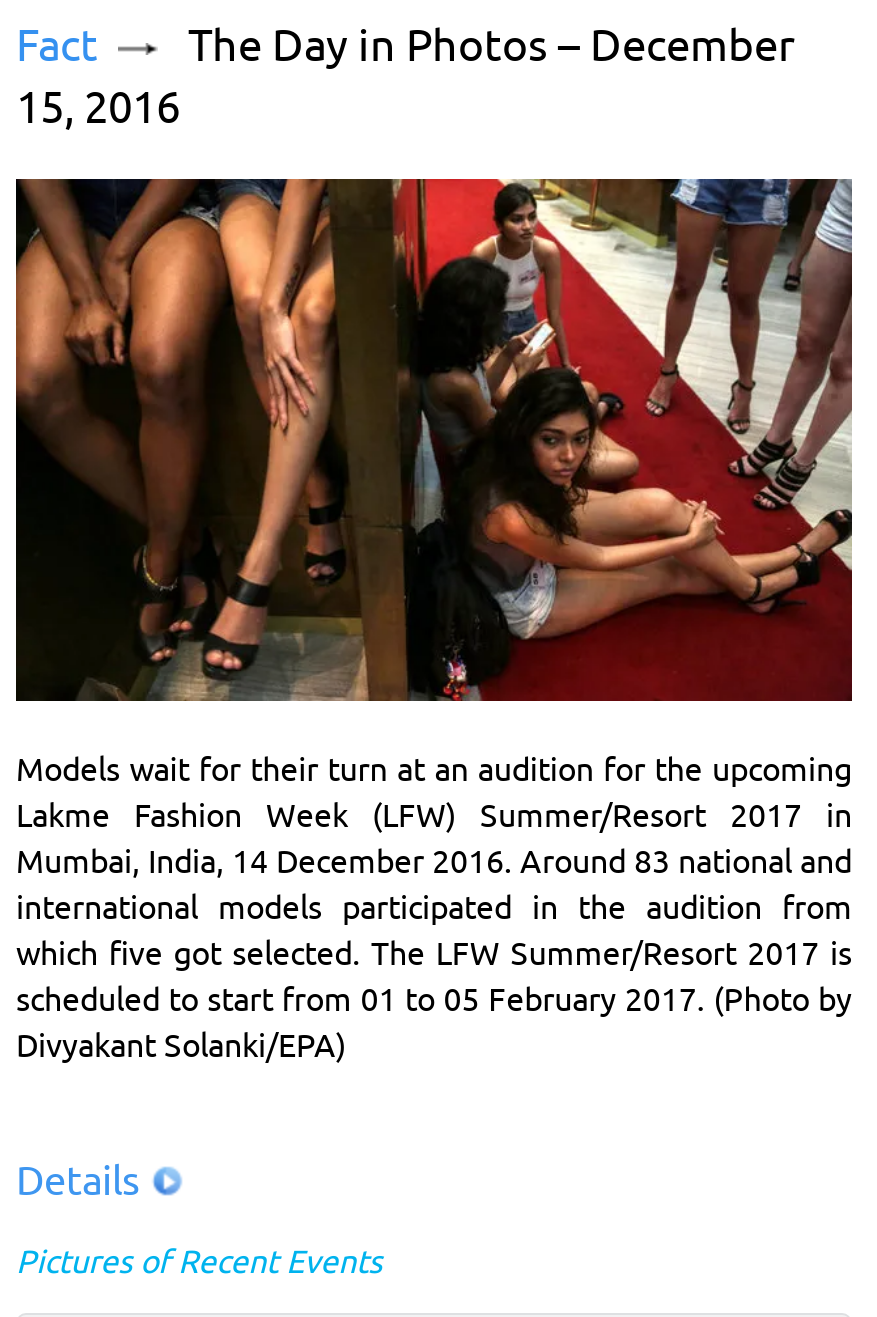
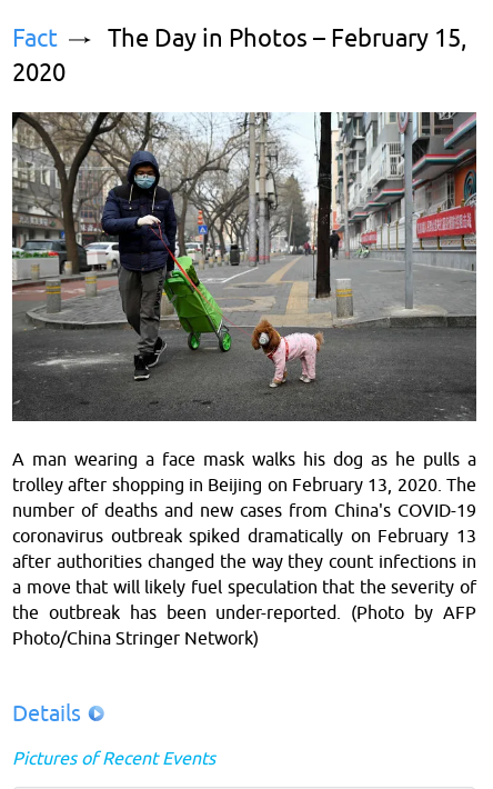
- The Day in Photos – December
- 15, 2016
+ The Day in Photos – February 15,
+ 2020

- [image]
- Models wait for their turn at an audition for the upcoming
- Lakme Fashion Week (LFW) Summer/Resort 2017 in
- Mumbai, India, 14 December 2016. Around 83 national and
- international models participated in the audition from
- which five got selected. The LFW Summer/Resort 2017 is
- scheduled to start from 01 to 05 February 2017. (Photo by
- Divyakant Solanki/EPA)
+ [image]
+ A man wearing a face mask walks his dog as he pulls a
+ trolley after shopping in Beijing on February 13, 2020. The
+ number of deaths and new cases from China's COVID-19
+ coronavirus outbreak spiked dramatically on February 13
+ after authorities changed the way they count infections in
+ a move that will likely fuel speculation that the severity of
+ the outbreak has been under-reported. (Photo by AFP
+ Photo/China Stringer Network)
